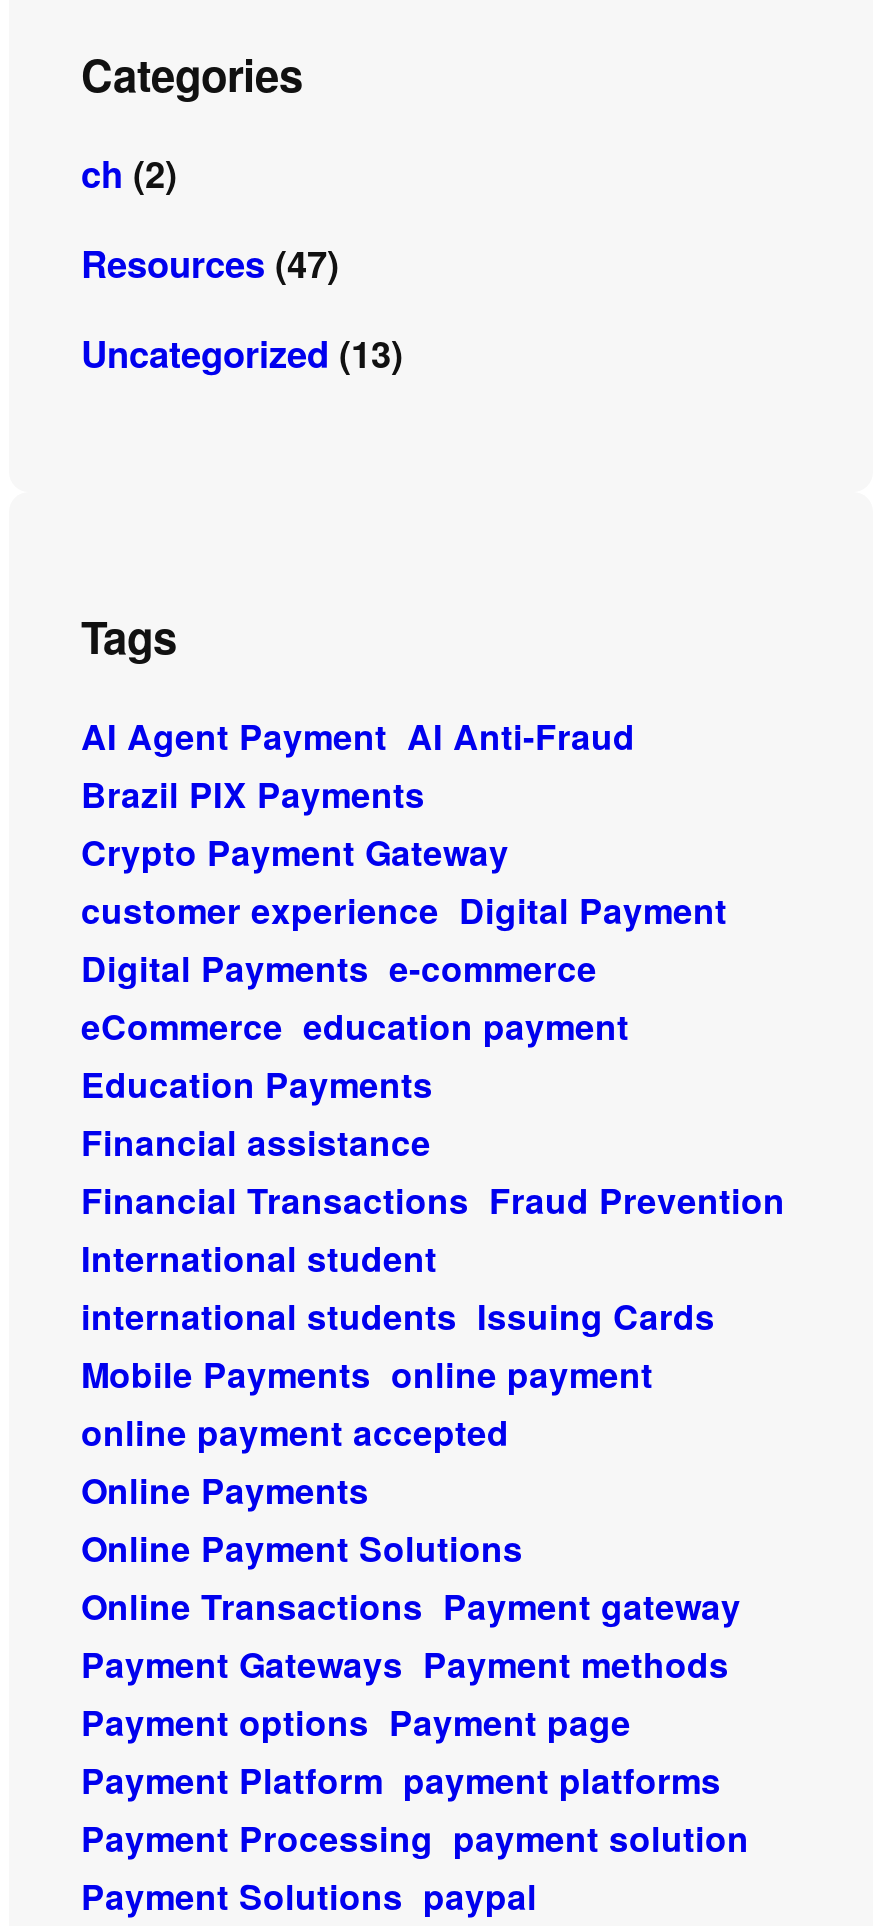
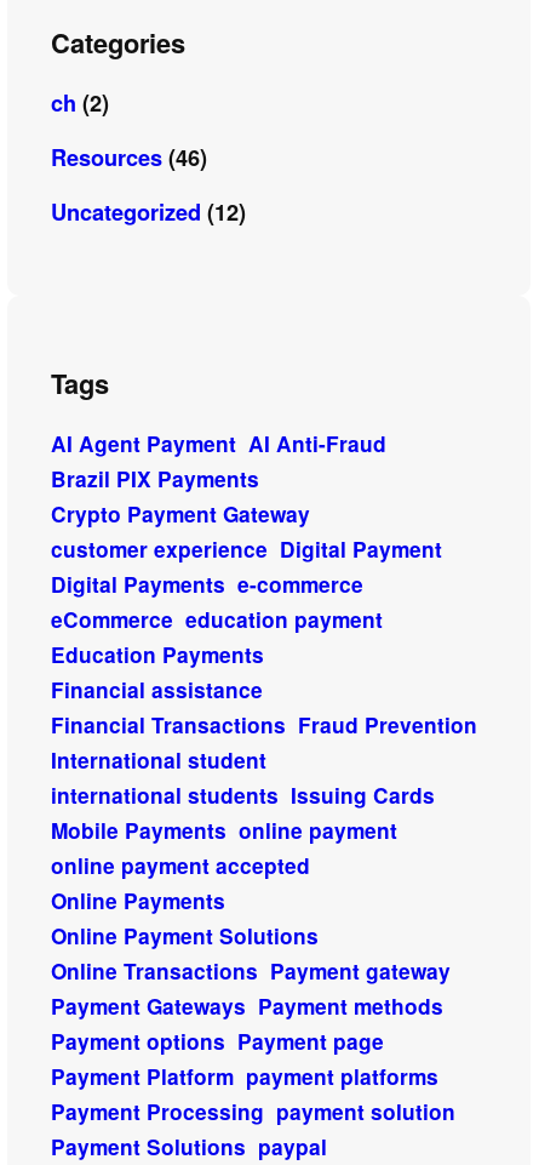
- Resources (47)
+ Resources (46)

- Uncategorized (13)
+ Uncategorized (12)
